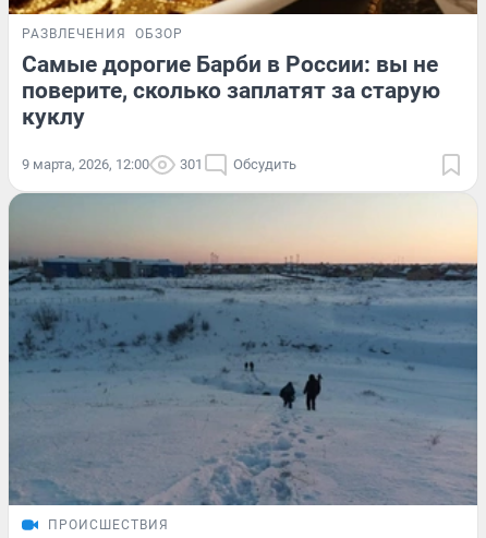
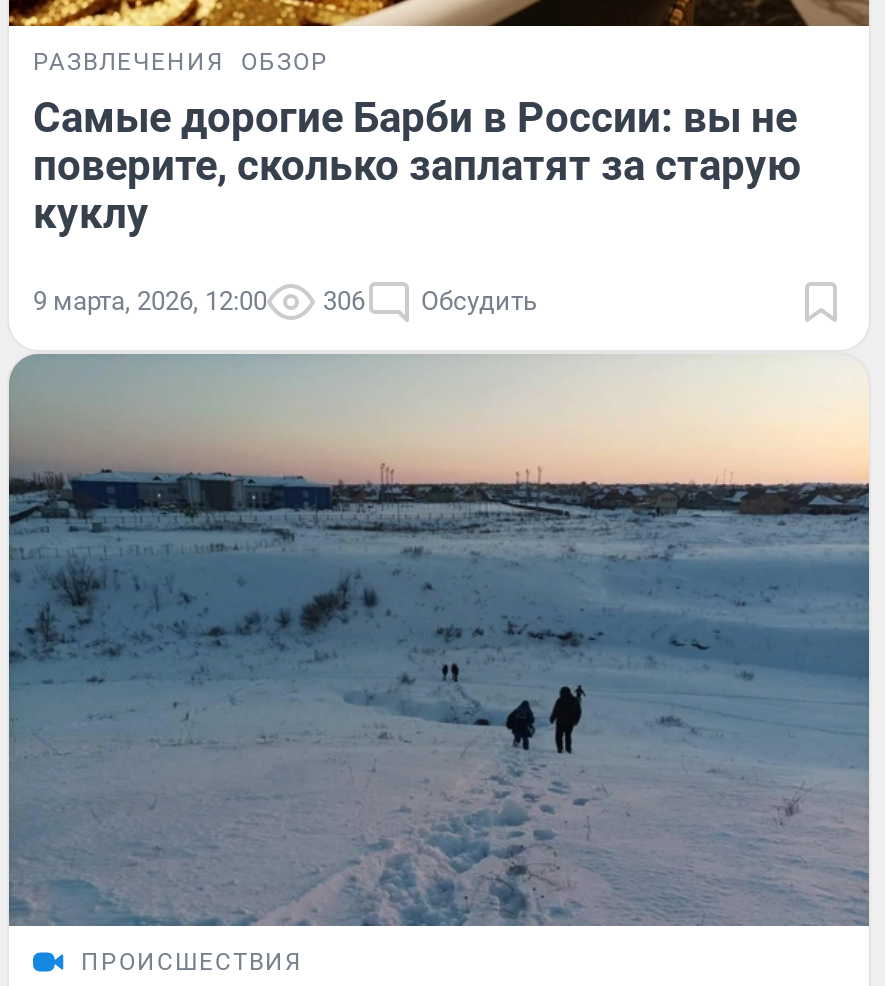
- 9 марта, 2026, 12:00 301 Обсудить
+ 9 марта, 2026, 12:00 306 Обсудить
